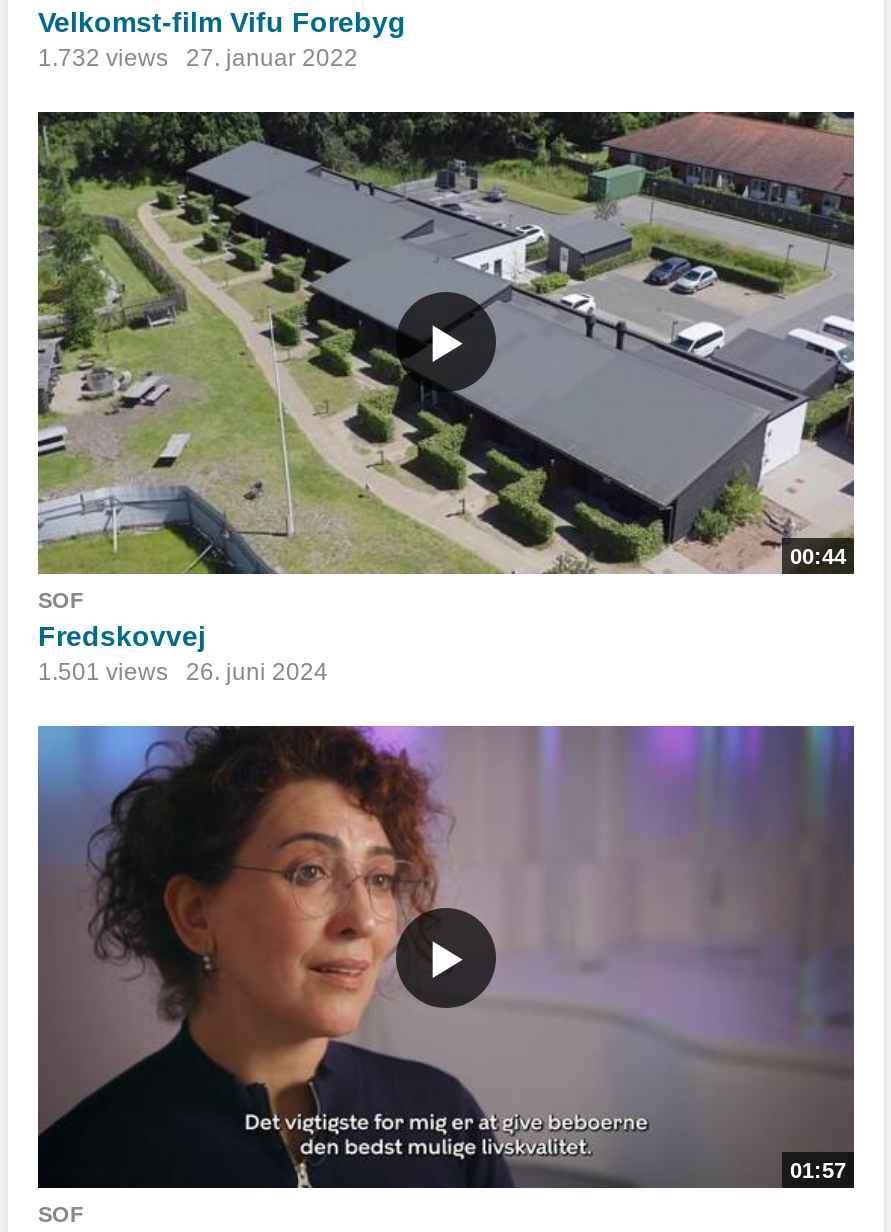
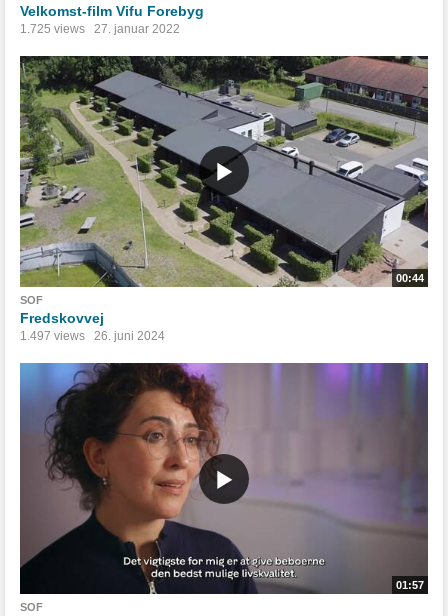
- 1.732 views 27. januar 2022
+ 1.725 views 27. januar 2022

- 1.501 views 26. juni 2024
+ 1.497 views 26. juni 2024
